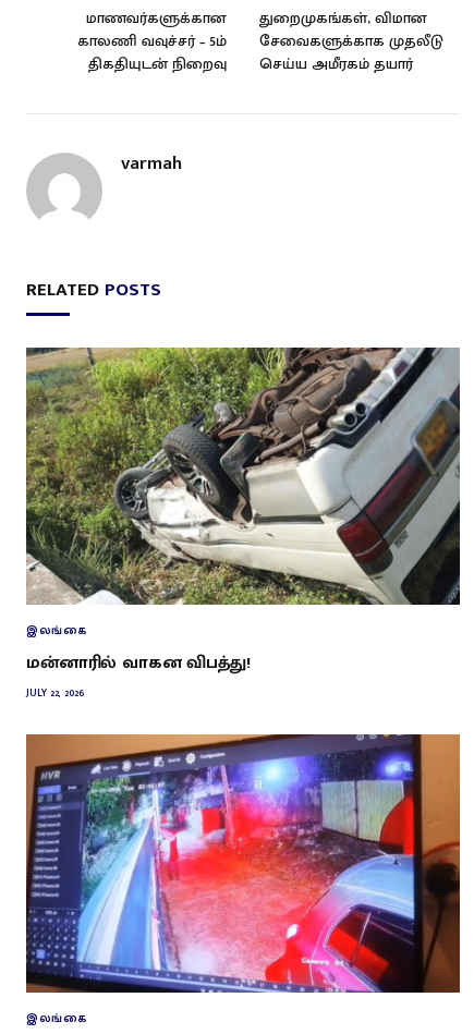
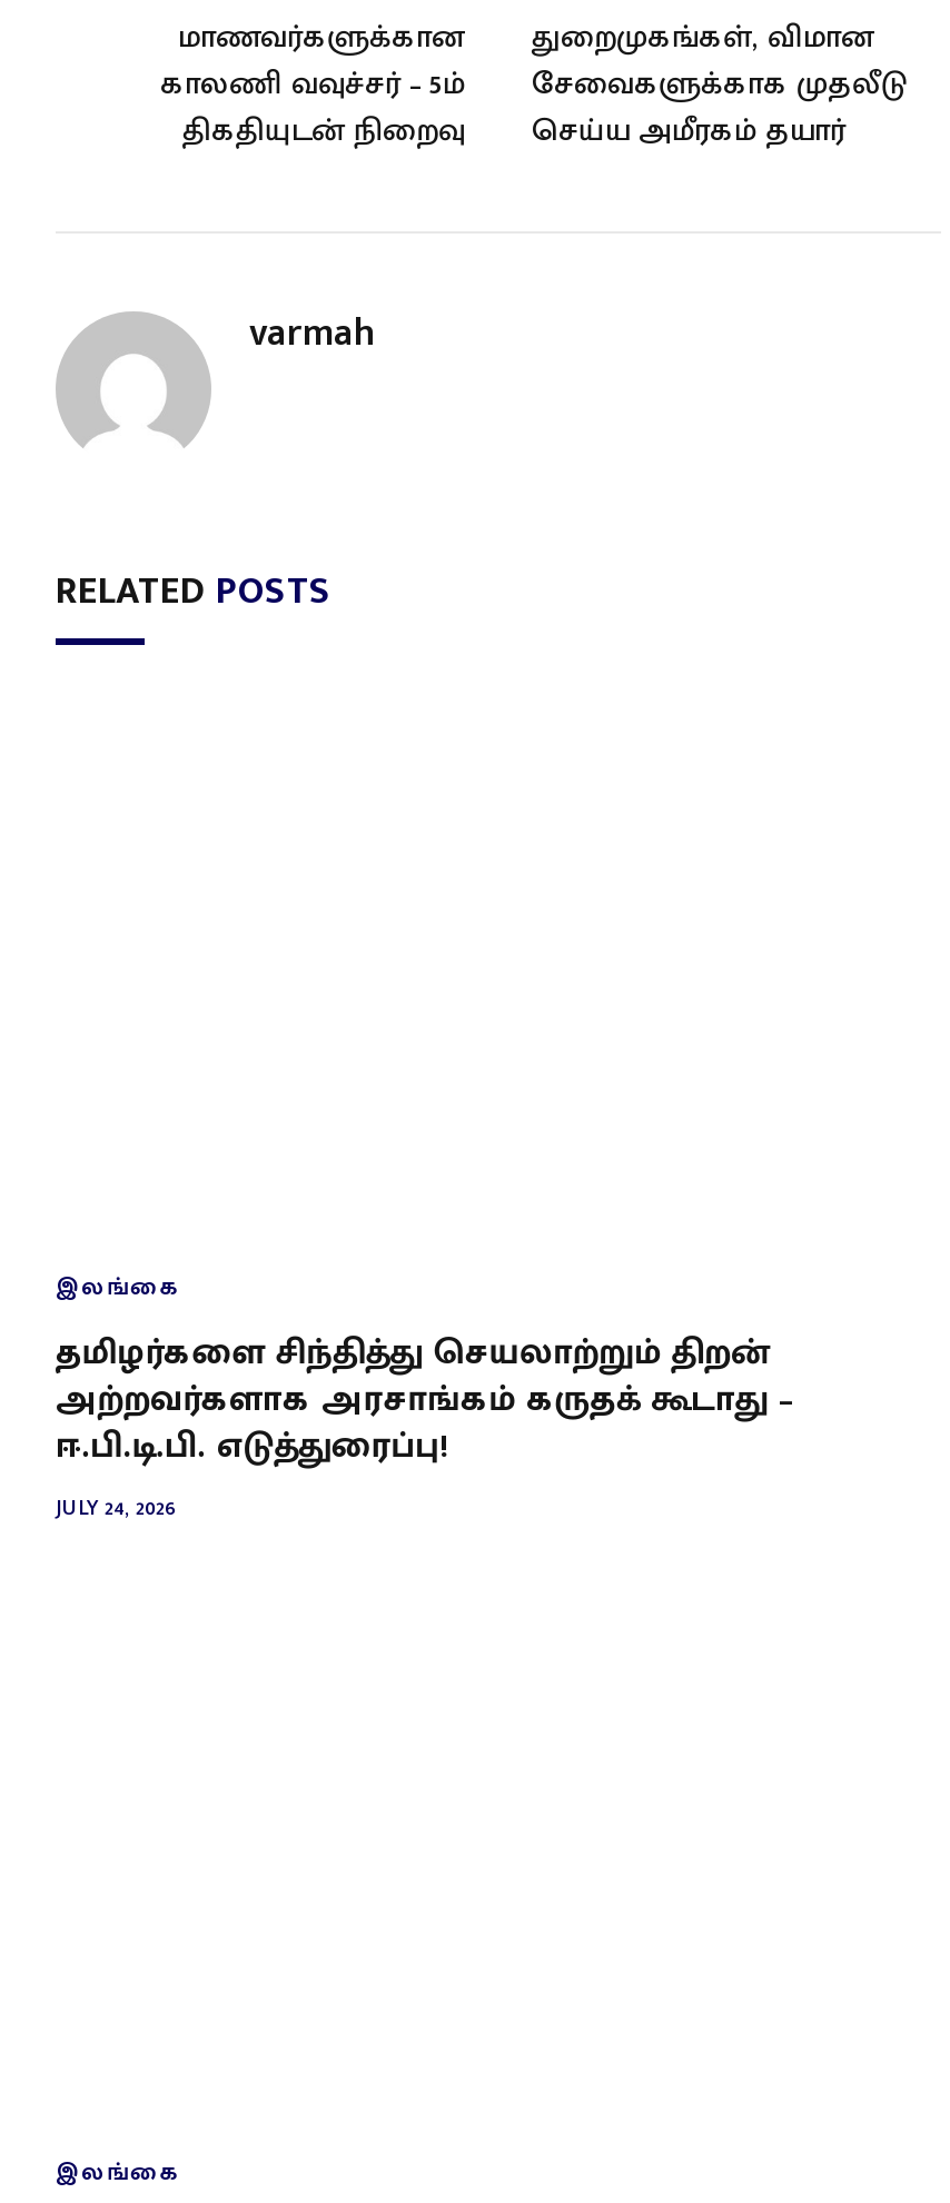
- [image]

- மன்னாரில் வாகன விபத்து!
- JULY 22, 2026
+ தமிழர்களை சிந்தித்து செயலாற்றும் திறன்
+ அற்றவர்களாக அரசாங்கம் கருதக் கூடாது –
+ ஈ.பி.டி.பி. எடுத்துரைப்பு!
+ JULY 24, 2026

- [image]
